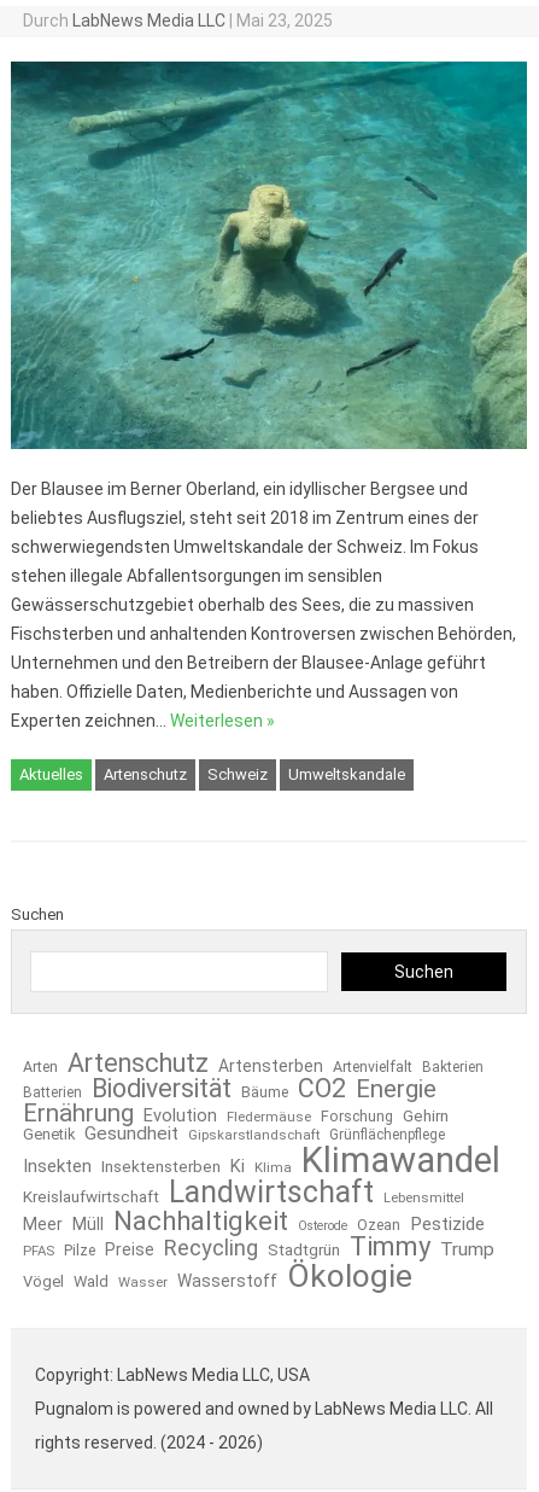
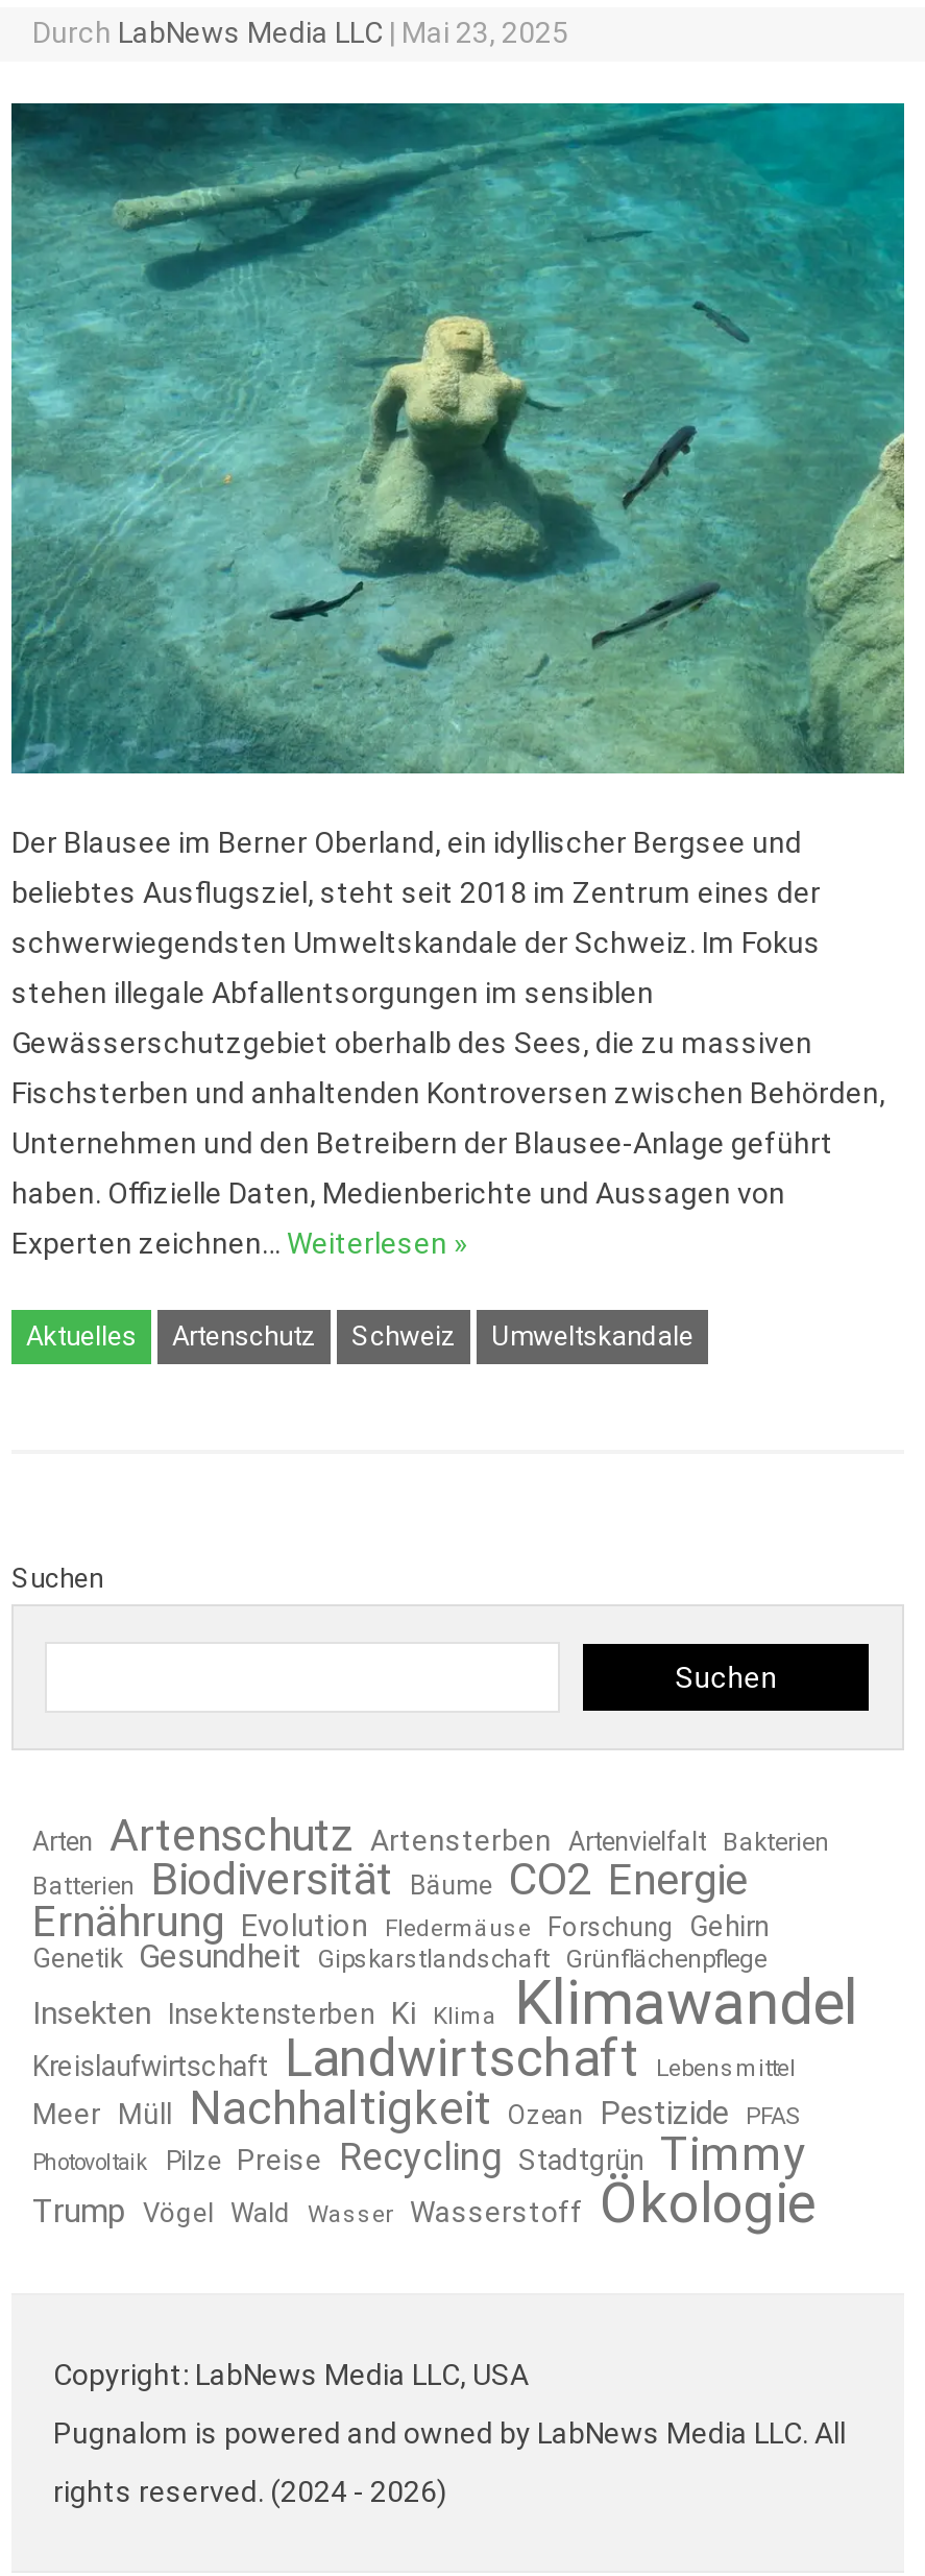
- Meer Müll Nachhaltigkeit
- Osterode
- Ozean Pestizide
- PFAS Pilze Preise Recycling Stadtgrün Timmy Trump
- Vögel Wald Wasser Wasserstoff Ökologie
+ Meer Müll Nachhaltigkeit Ozean Pestizide PFAS
+ Photovoltaik
+ Pilze Preise Recycling Stadtgrün Timmy
+ Trump Vögel Wald Wasser Wasserstoff Ökologie
